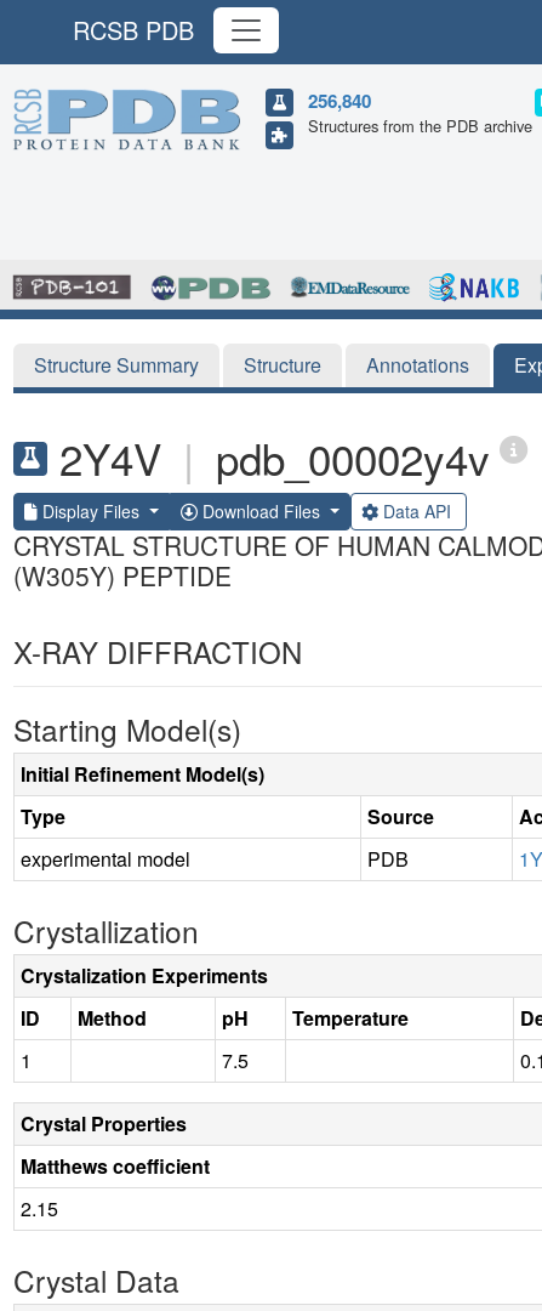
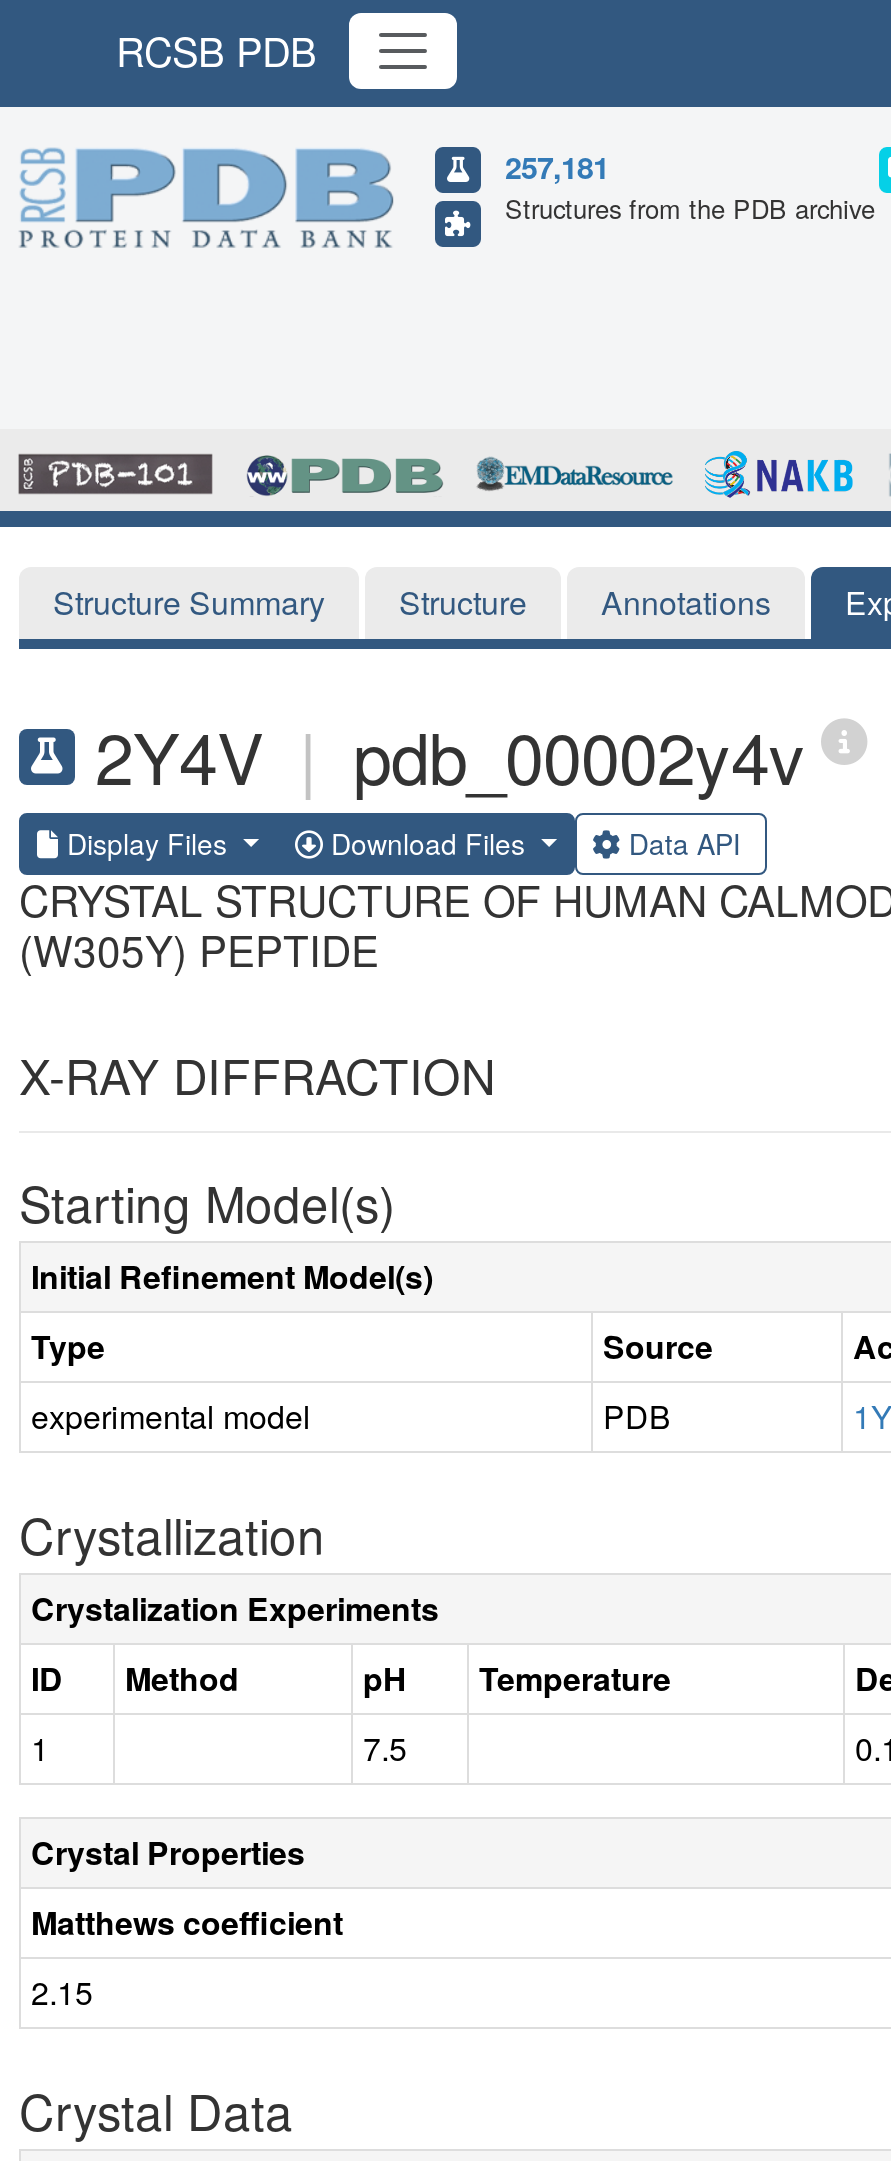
- 256,840
+ 257,181
